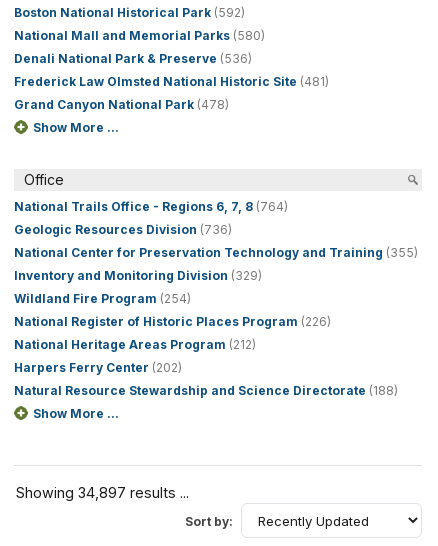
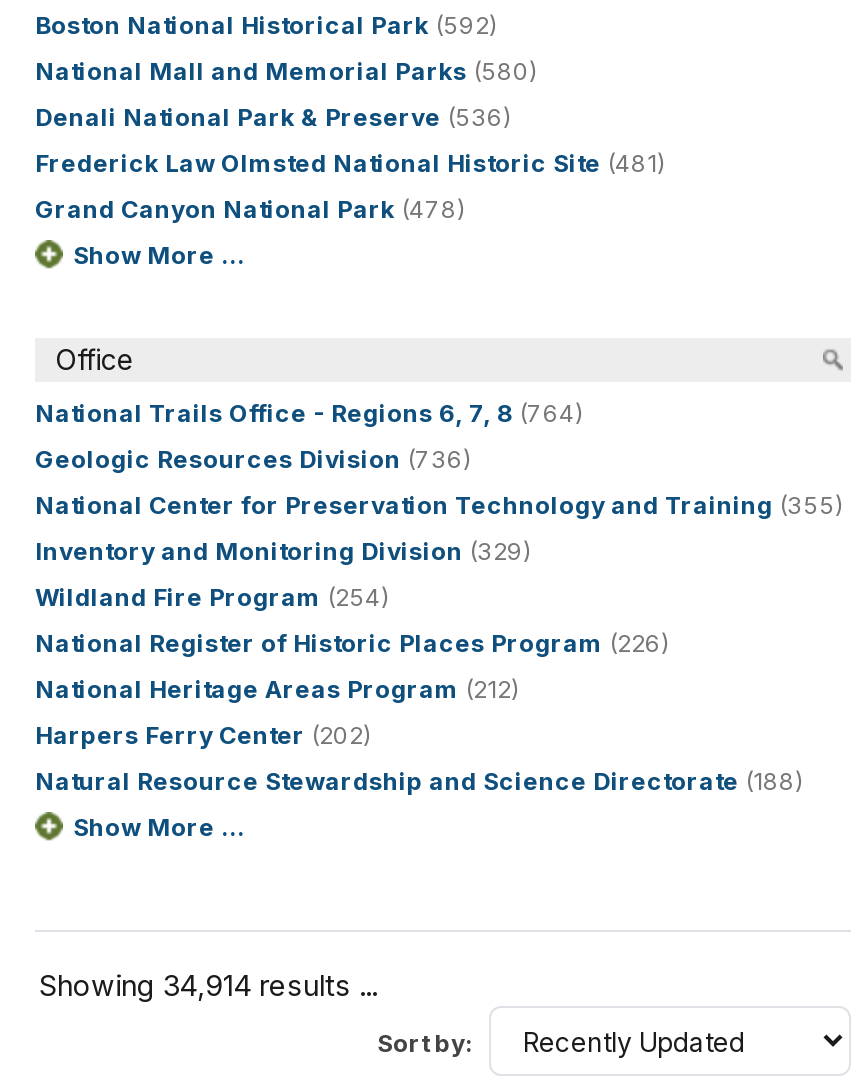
- Showing 34,897 results ...
+ Showing 34,914 results ...
